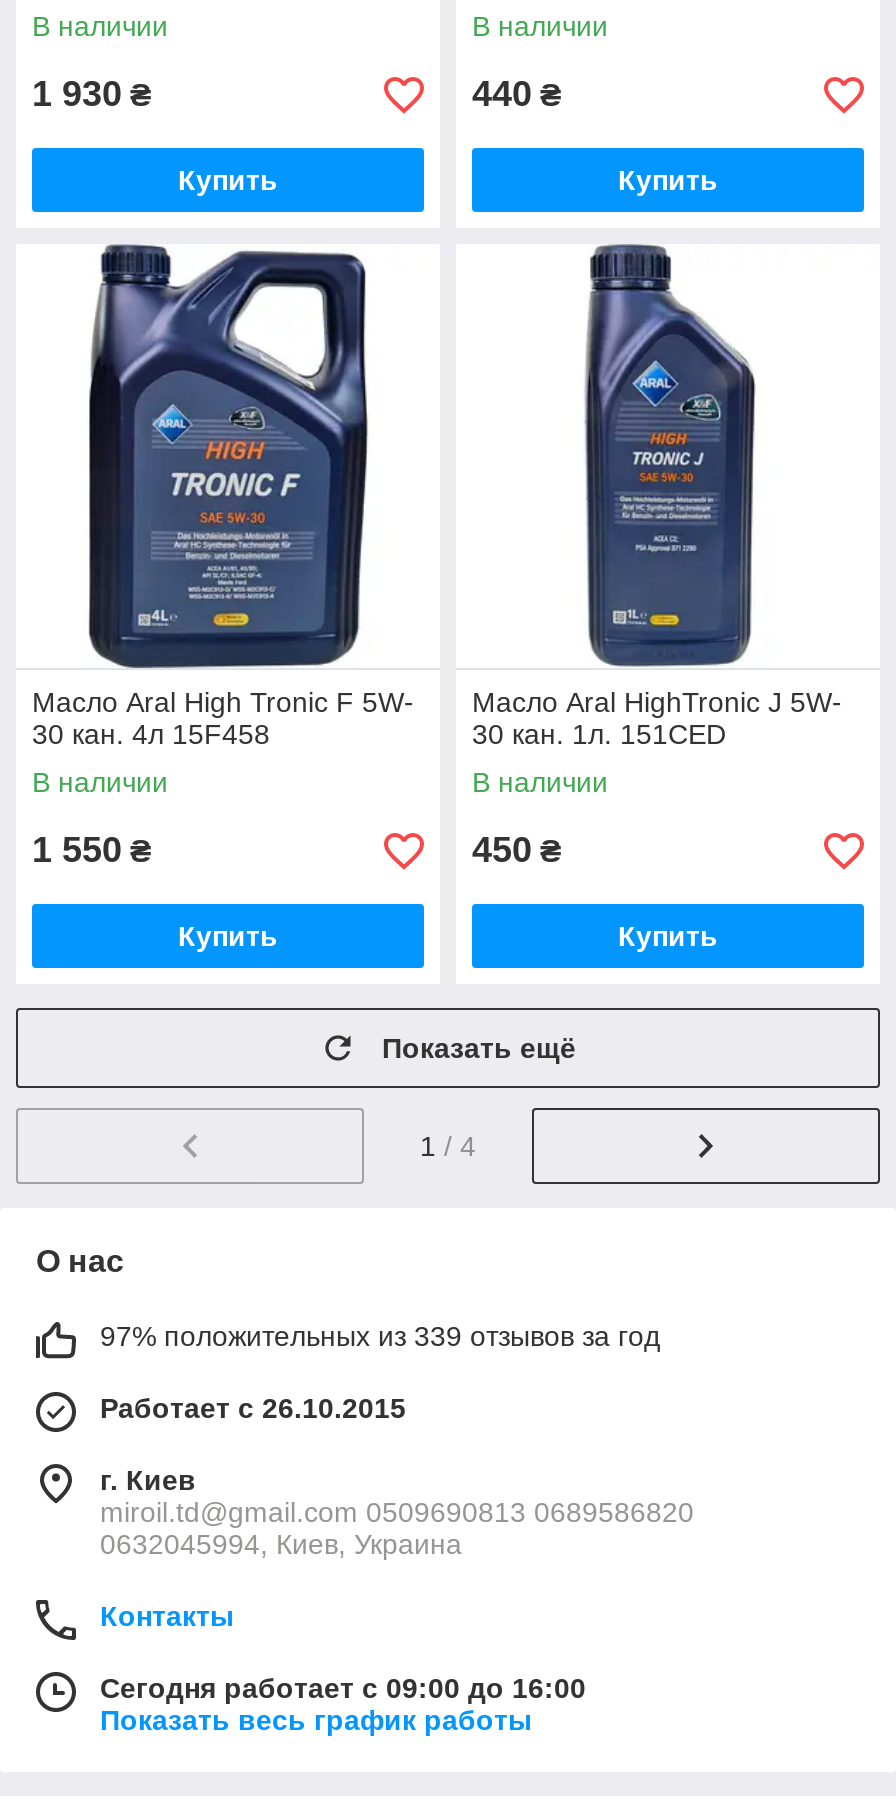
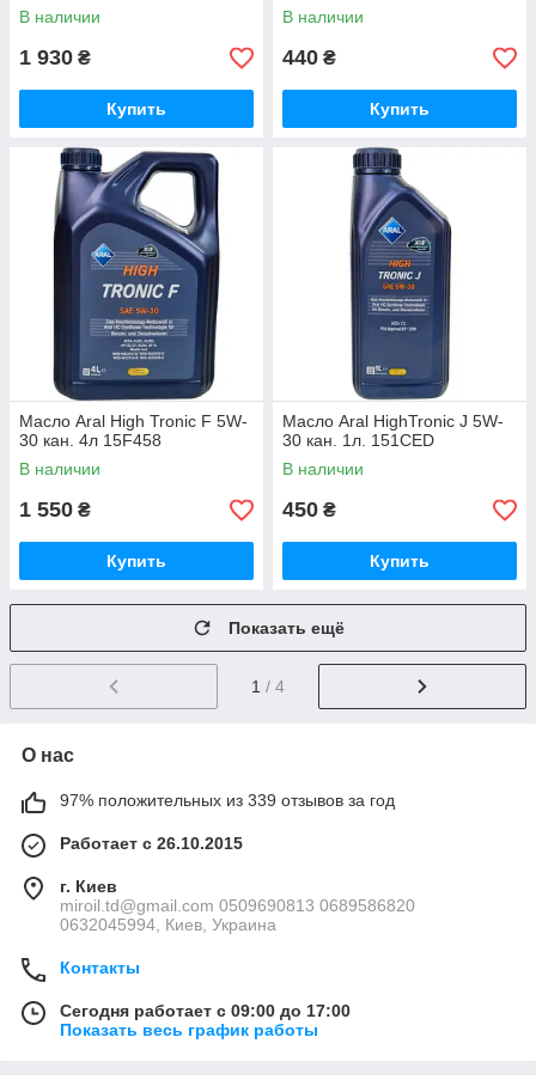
- Сегодня работает с 09:00 до 16:00
+ Сегодня работает с 09:00 до 17:00
